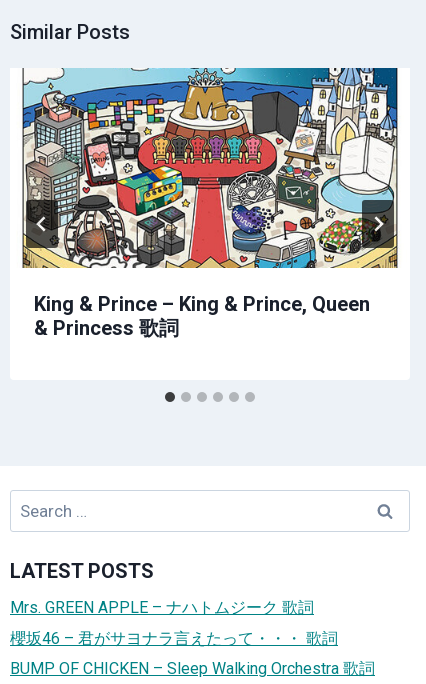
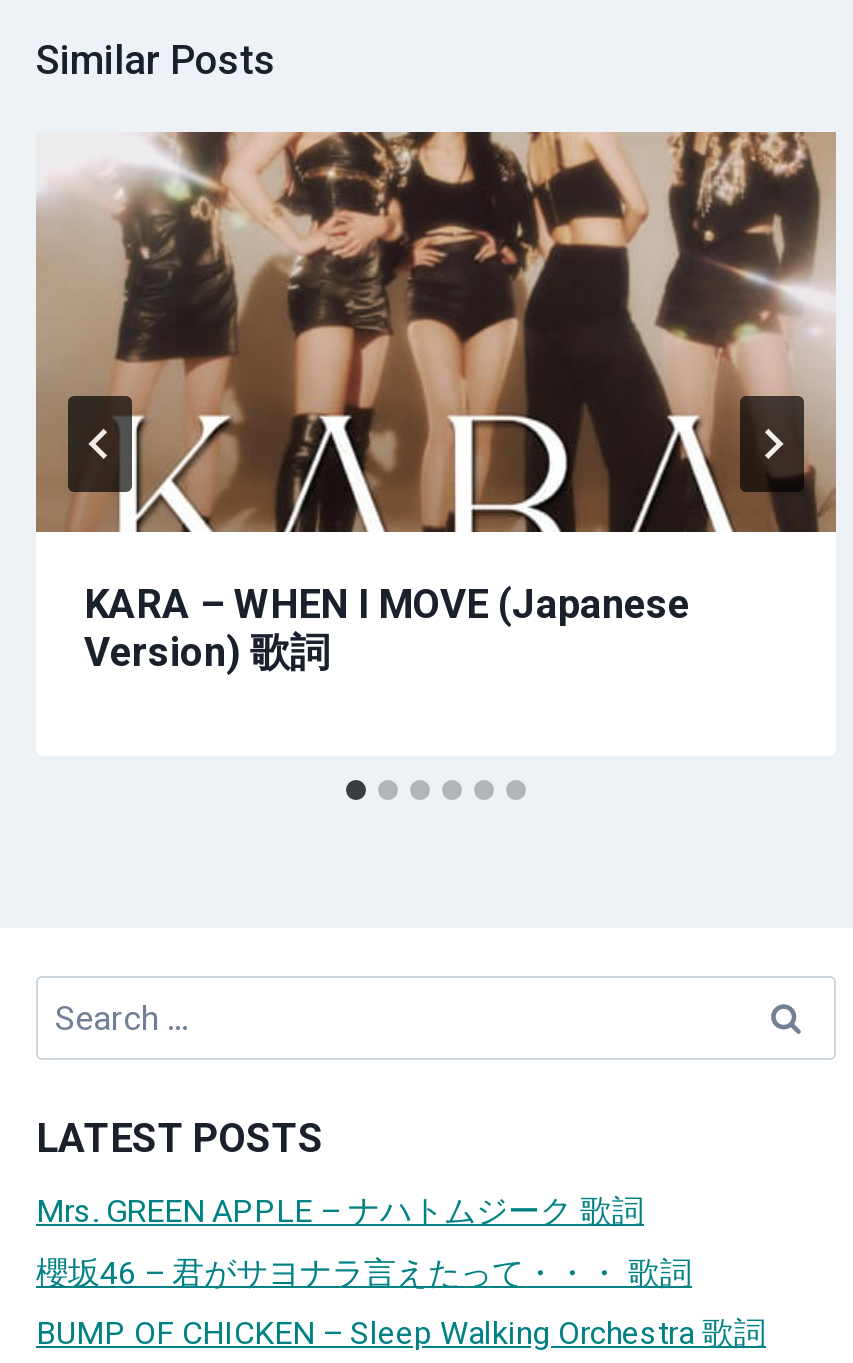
- [image]
- King & Prince – King & Prince, Queen
- & Princess 歌詞
+ [image]
+ KARA – WHEN I MOVE (Japanese
+ Version) 歌詞
